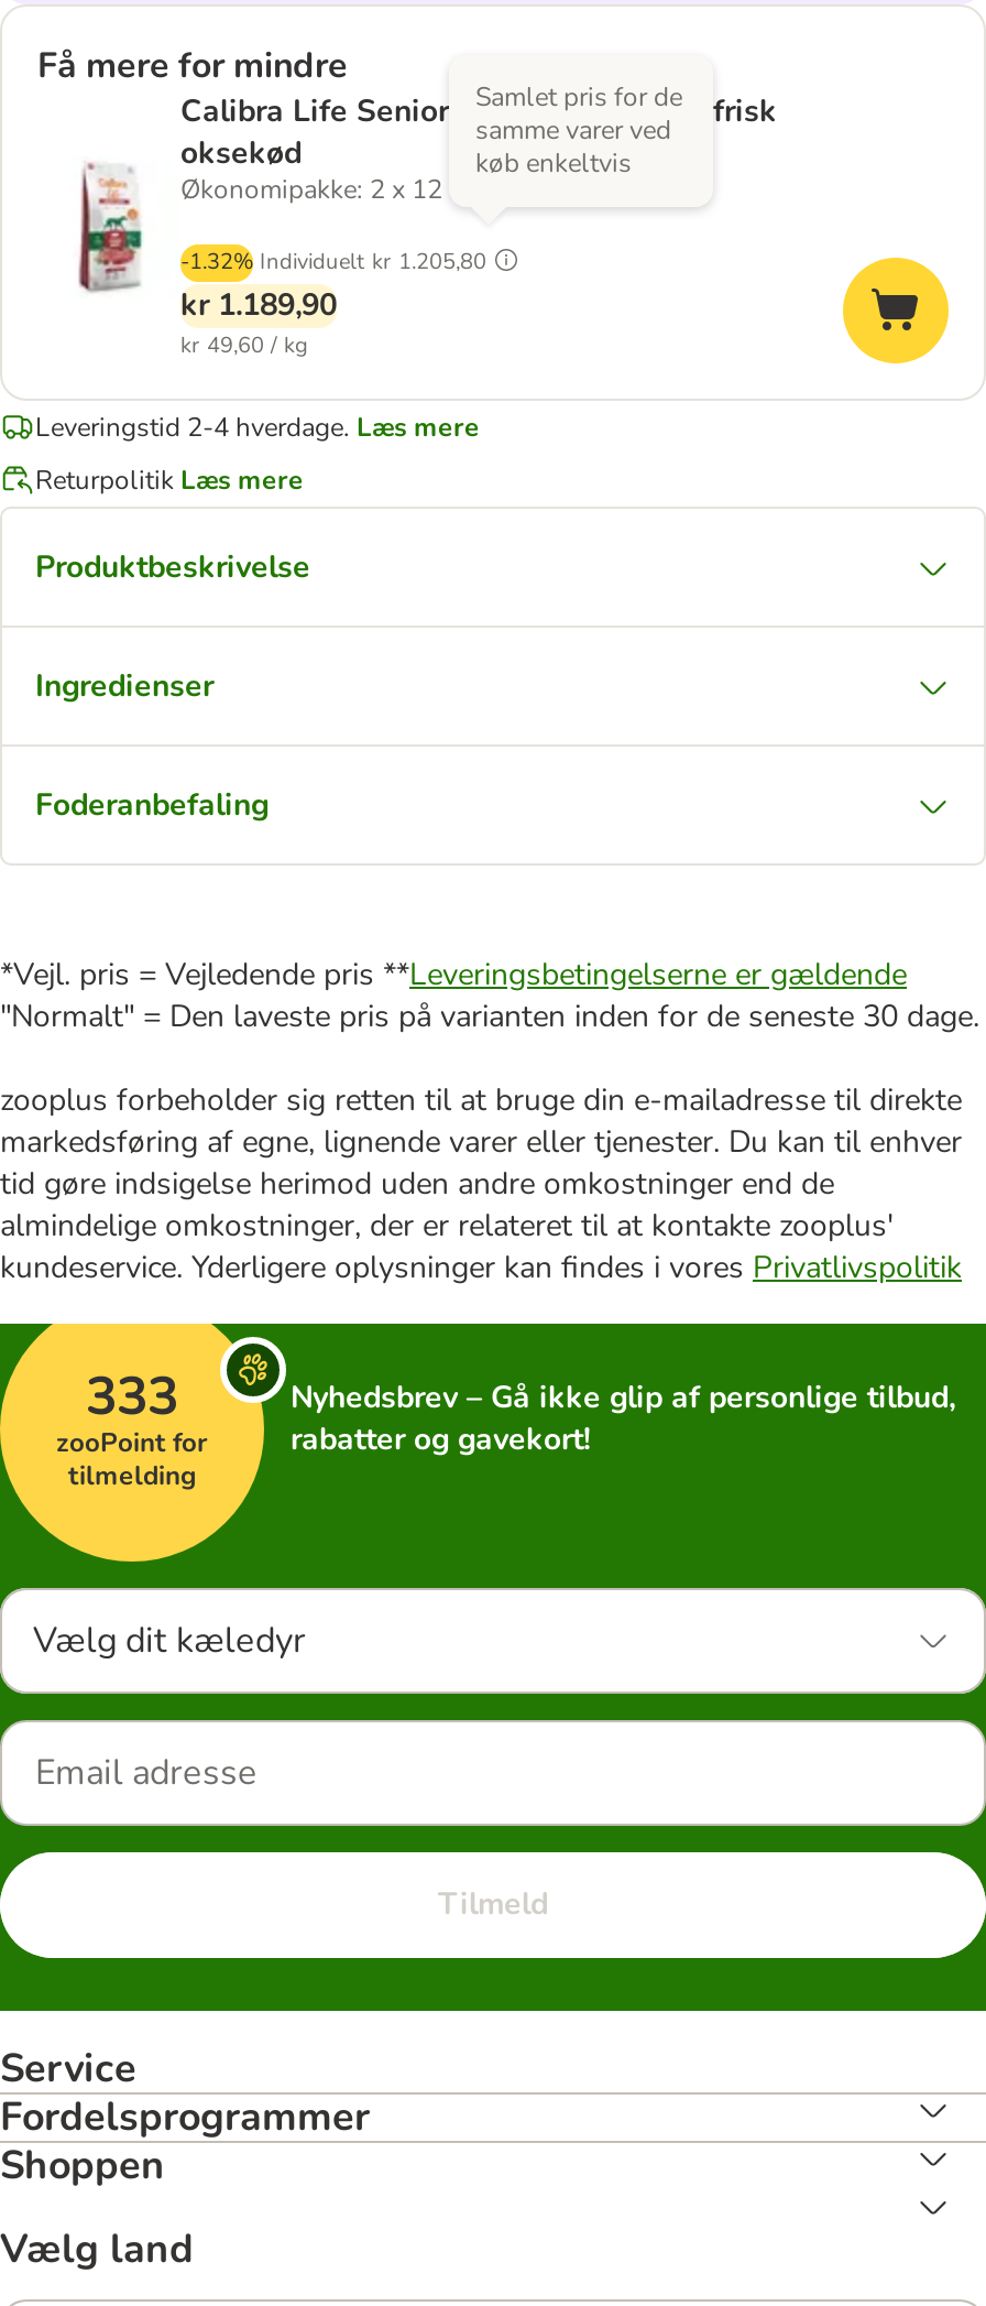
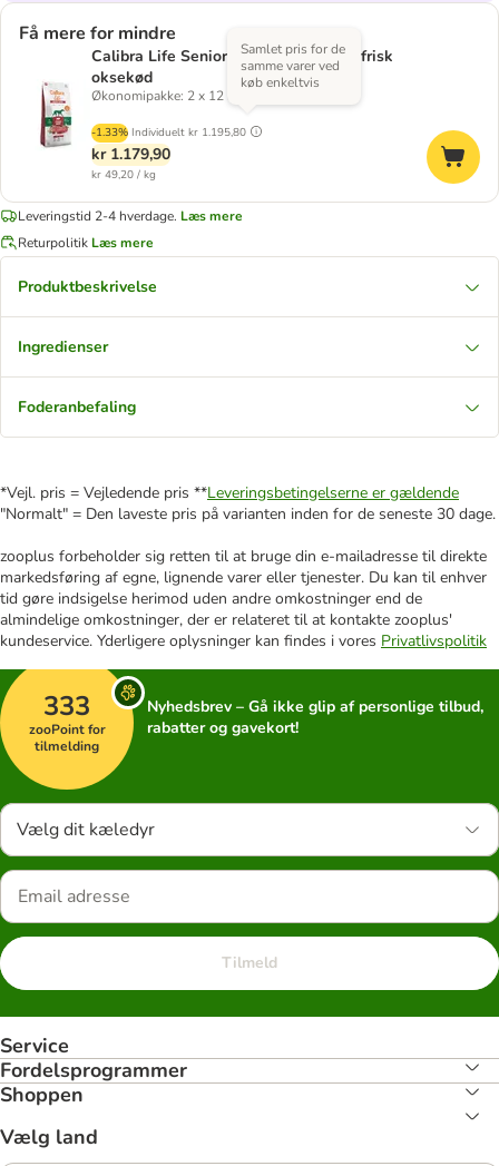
- -1.32% Individuelt kr 1.205,80
+ -1.33% Individuelt kr 1.195,80

- kr 1.189,90
+ kr 1.179,90

- kr 49,60 / kg
+ kr 49,20 / kg
